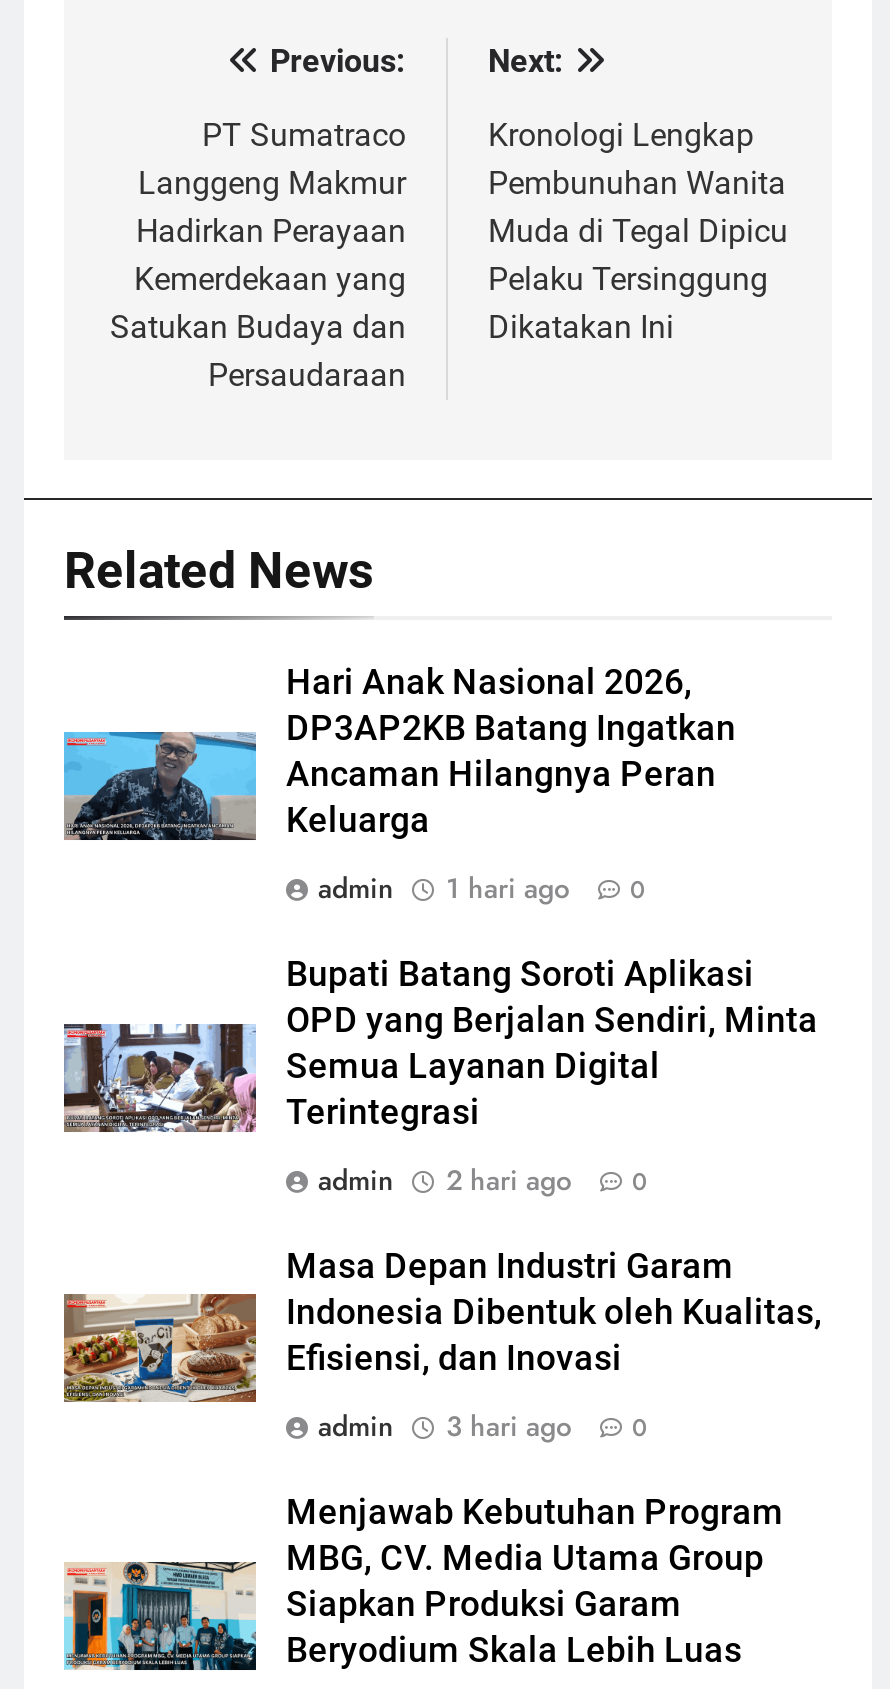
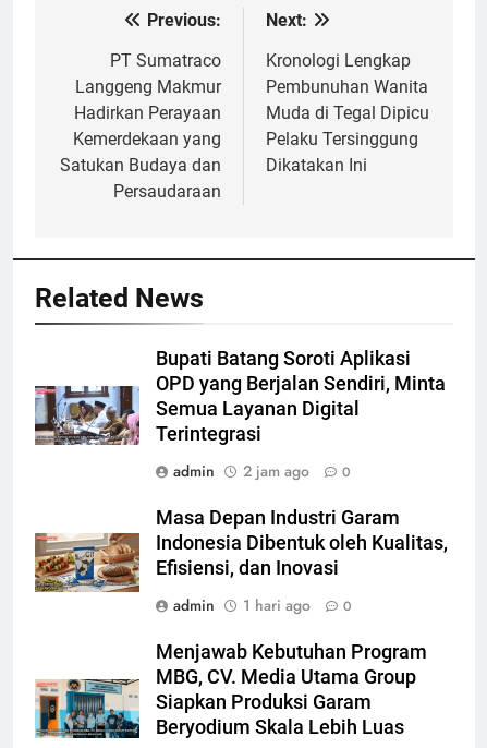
- [image]
- Hari Anak Nasional 2026,
- DP3AP2KB Batang Ingatkan
- Ancaman Hilangnya Peran
- Keluarga
- admin
- 1 hari ago
- 0

- admin 2 hari ago 0
+ admin 2 jam ago 0

- admin 3 hari ago 0
+ admin 1 hari ago 0
